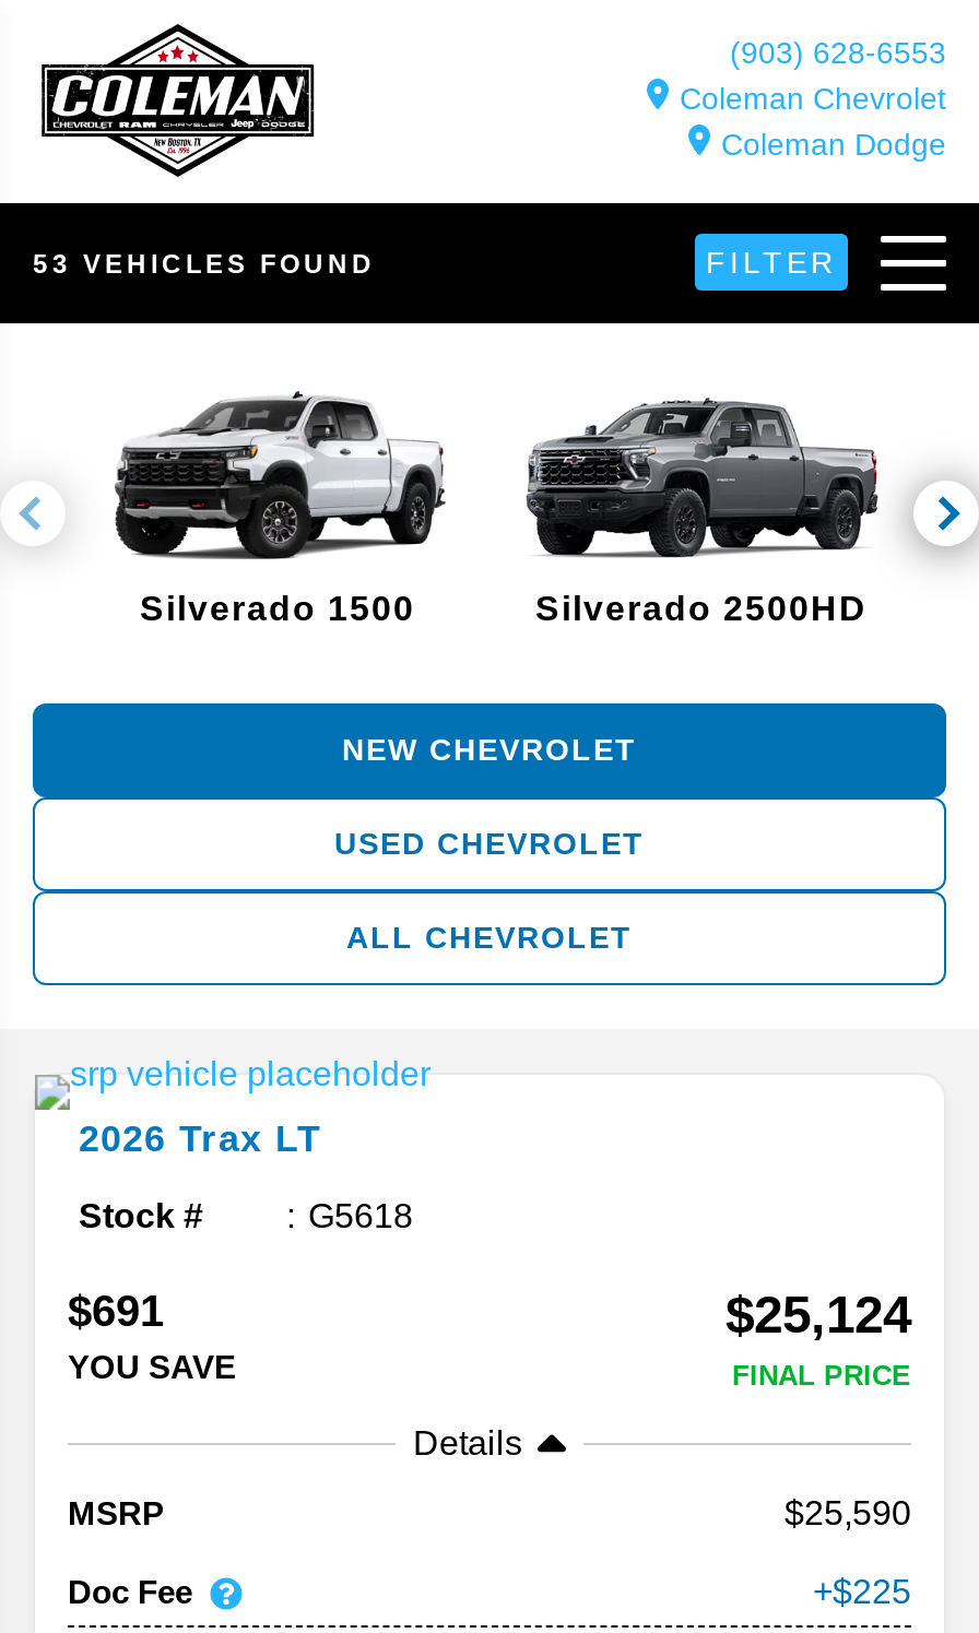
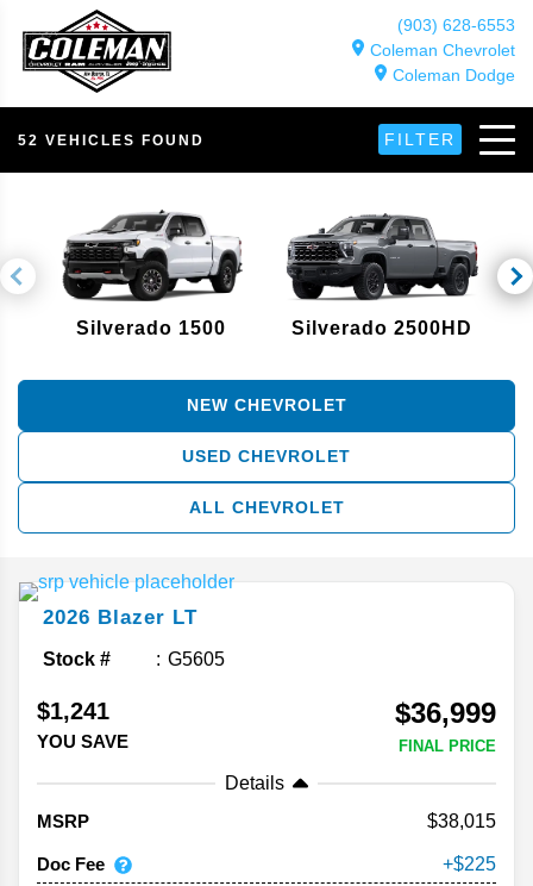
- 53 VEHICLES FOUND
+ 52 VEHICLES FOUND

- 2026 Trax LT
+ 2026 Blazer LT

- G5618
+ G5605

- $691
+ $1,241

- $25,124
+ $36,999

- 25,590
+ 38,015
